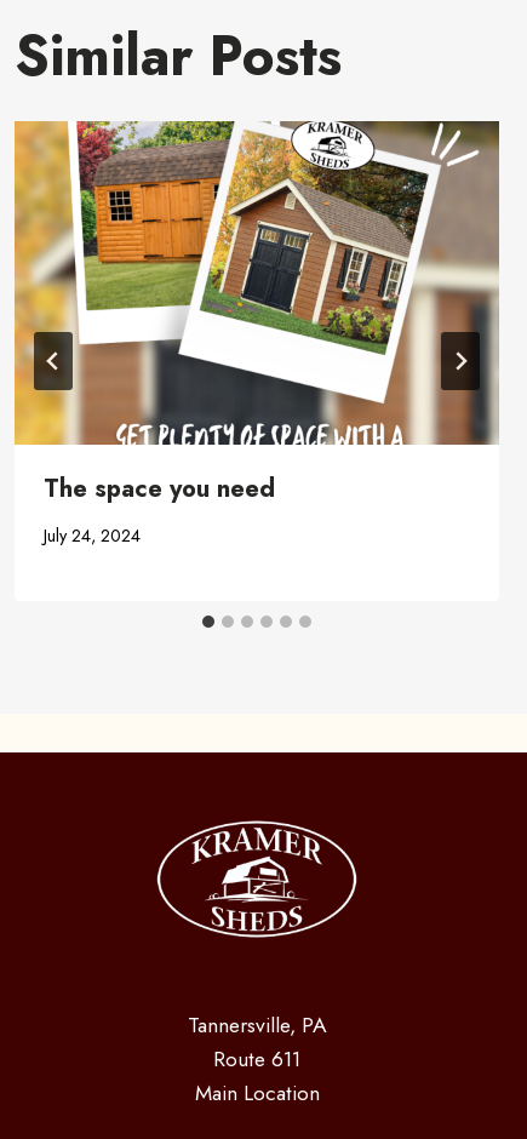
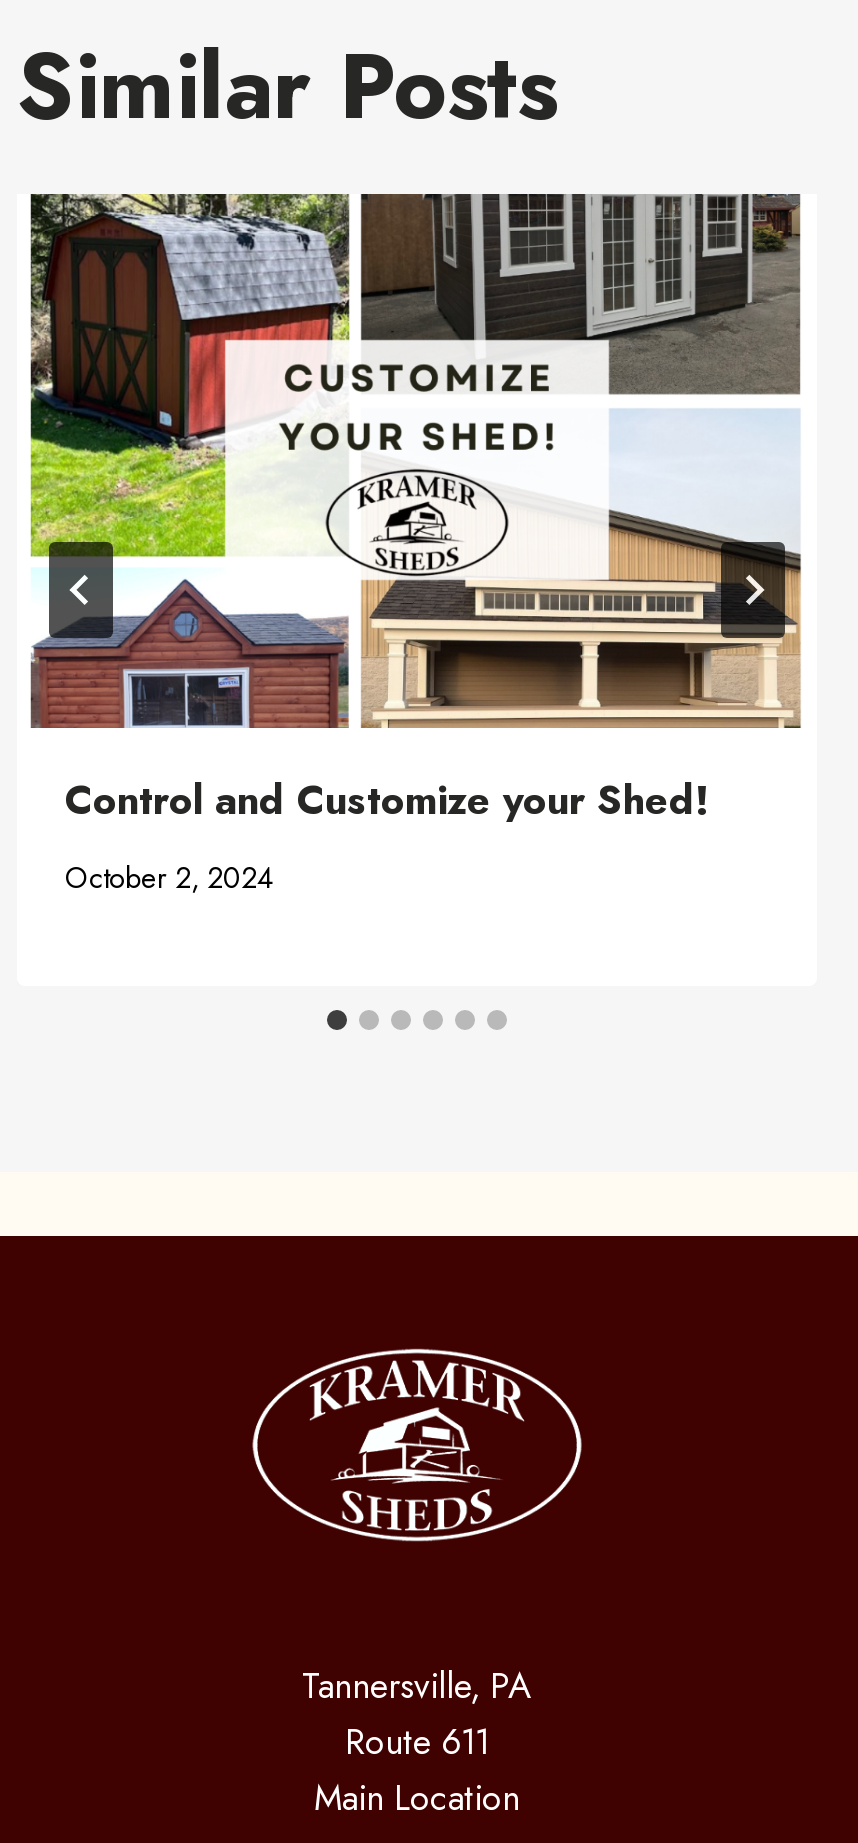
- [image]
- The space you need
+ [image]
+ Control and Customize your Shed!

- July 24, 2024
+ October 2, 2024
